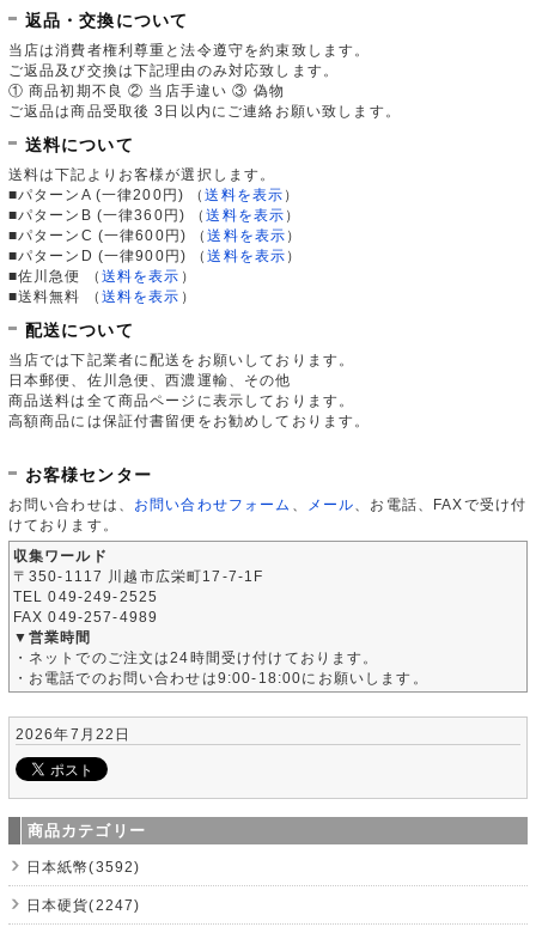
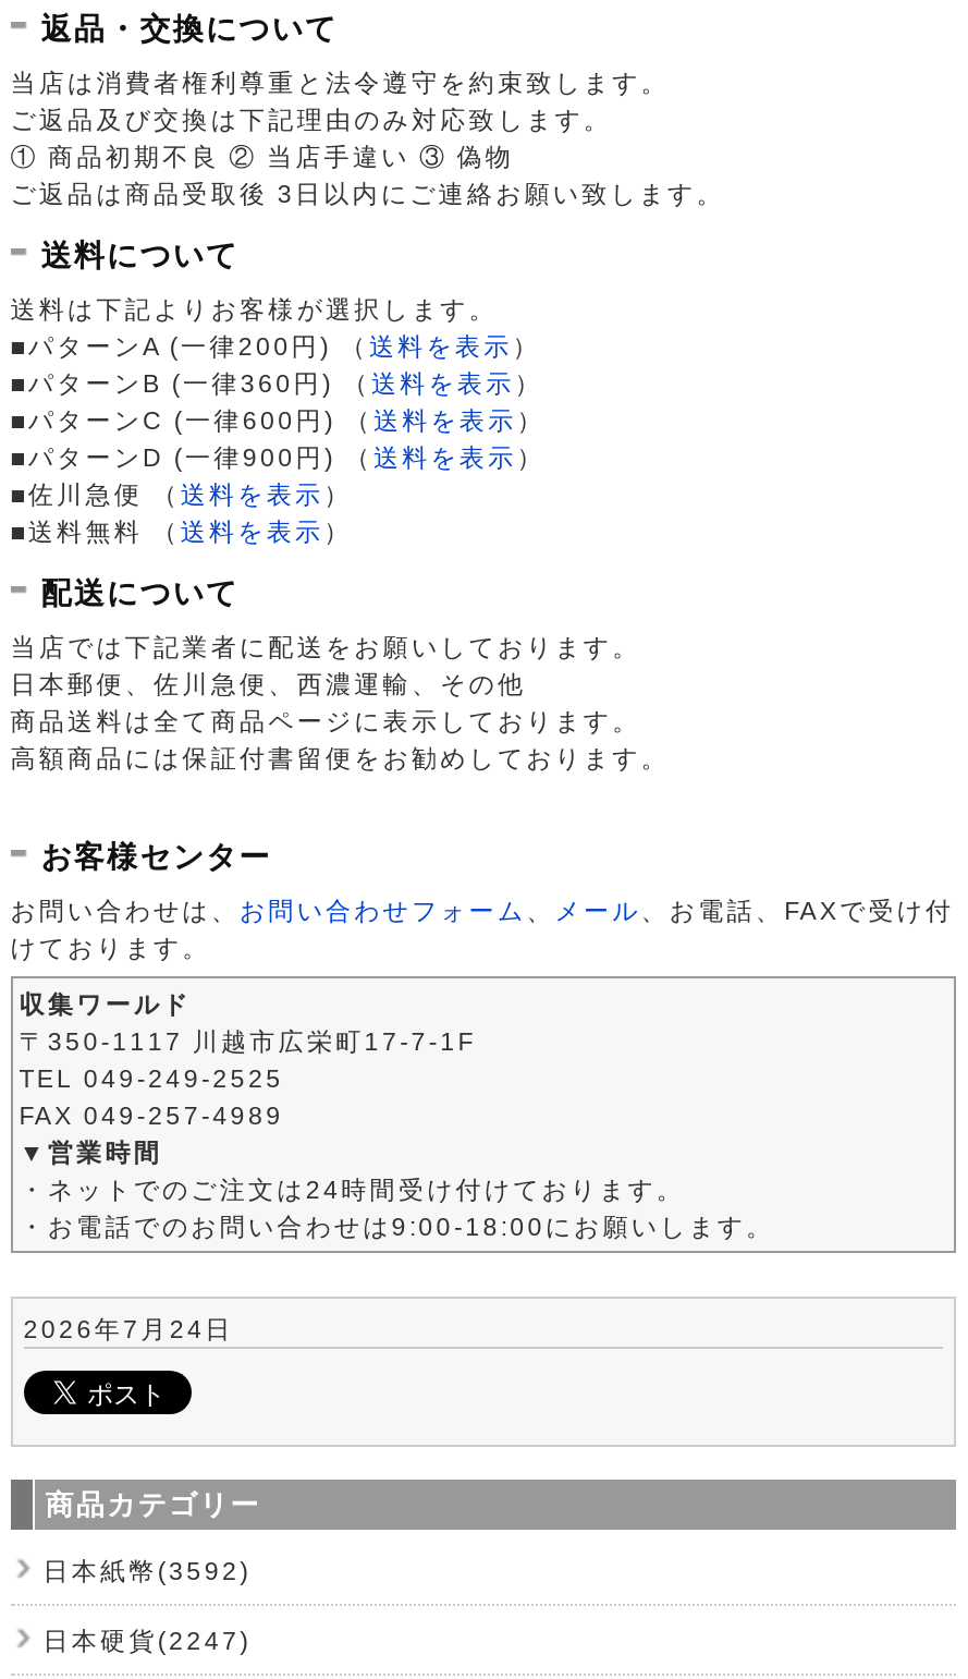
- 2026年7月22日
+ 2026年7月24日
